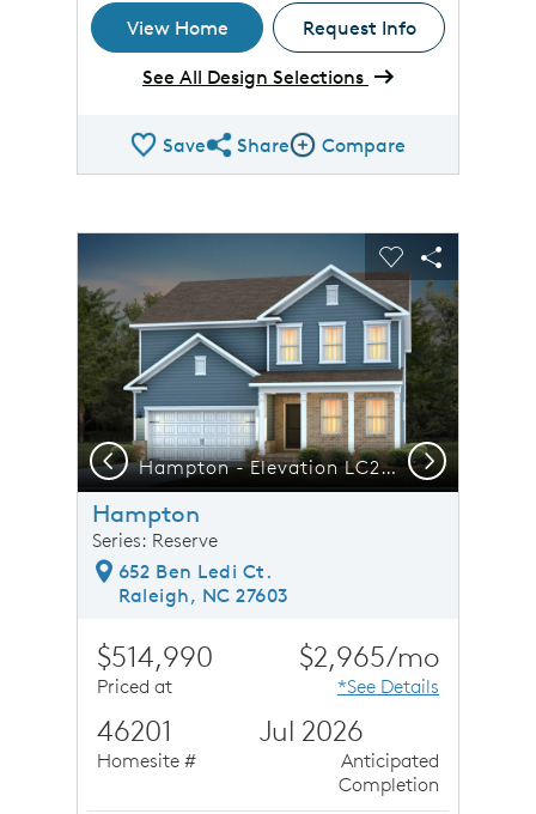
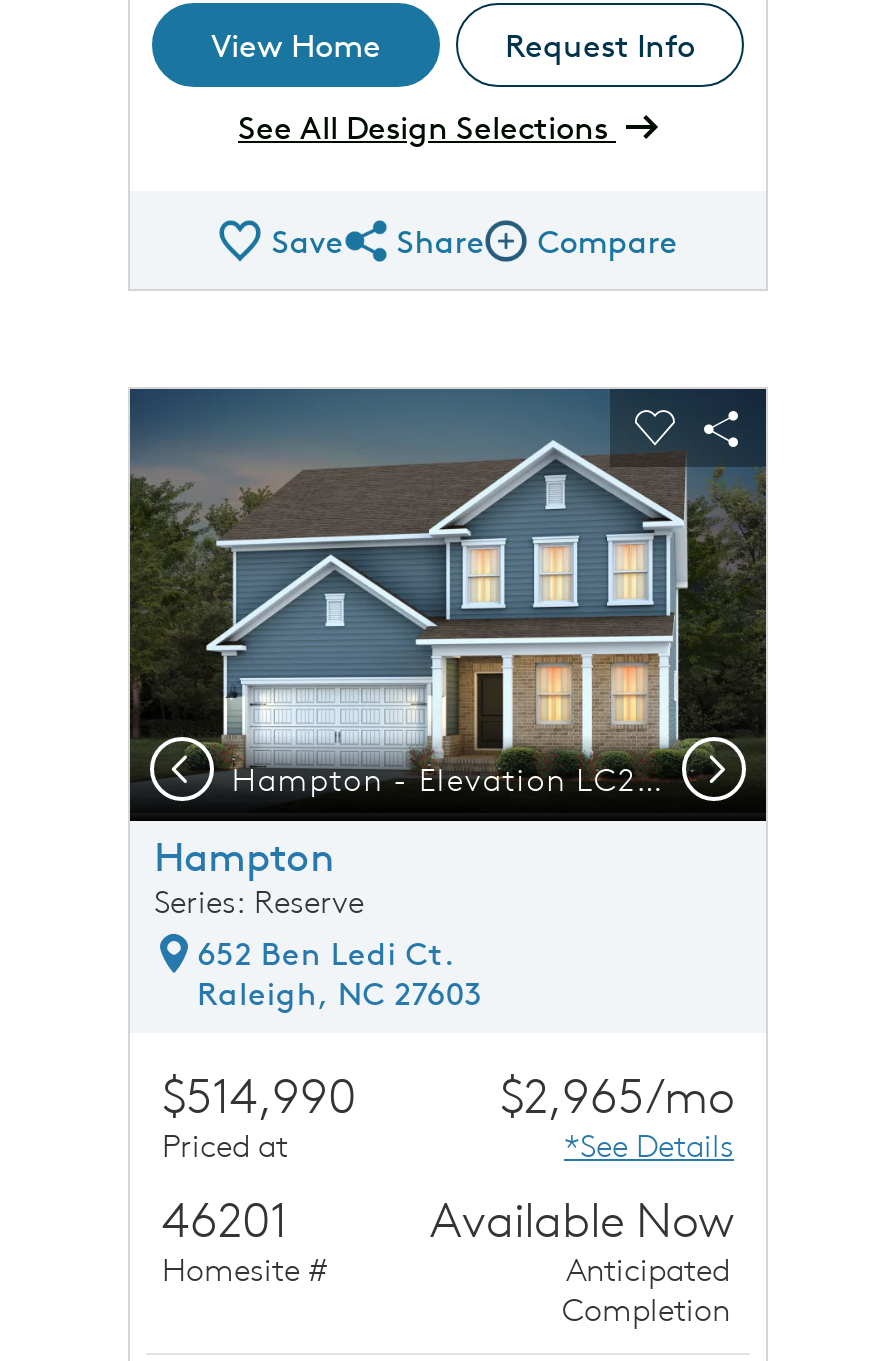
- Jul 2026
+ Available Now
